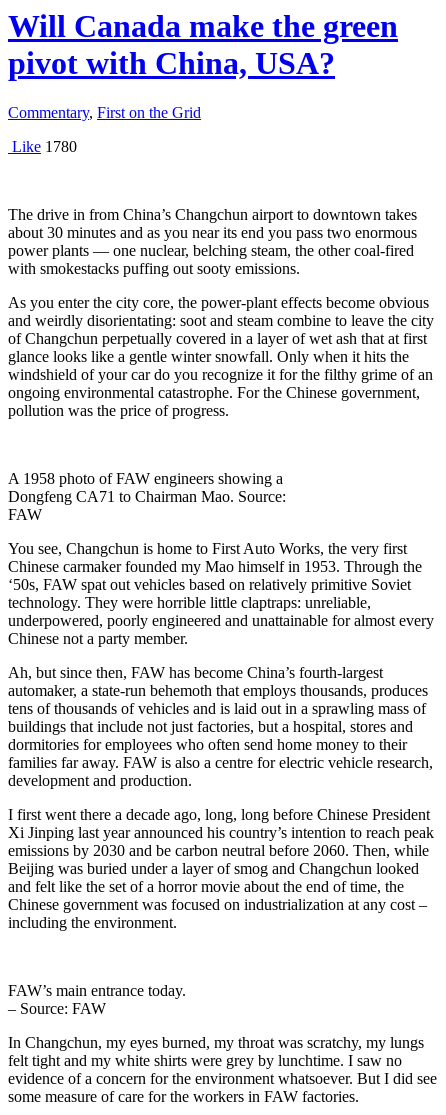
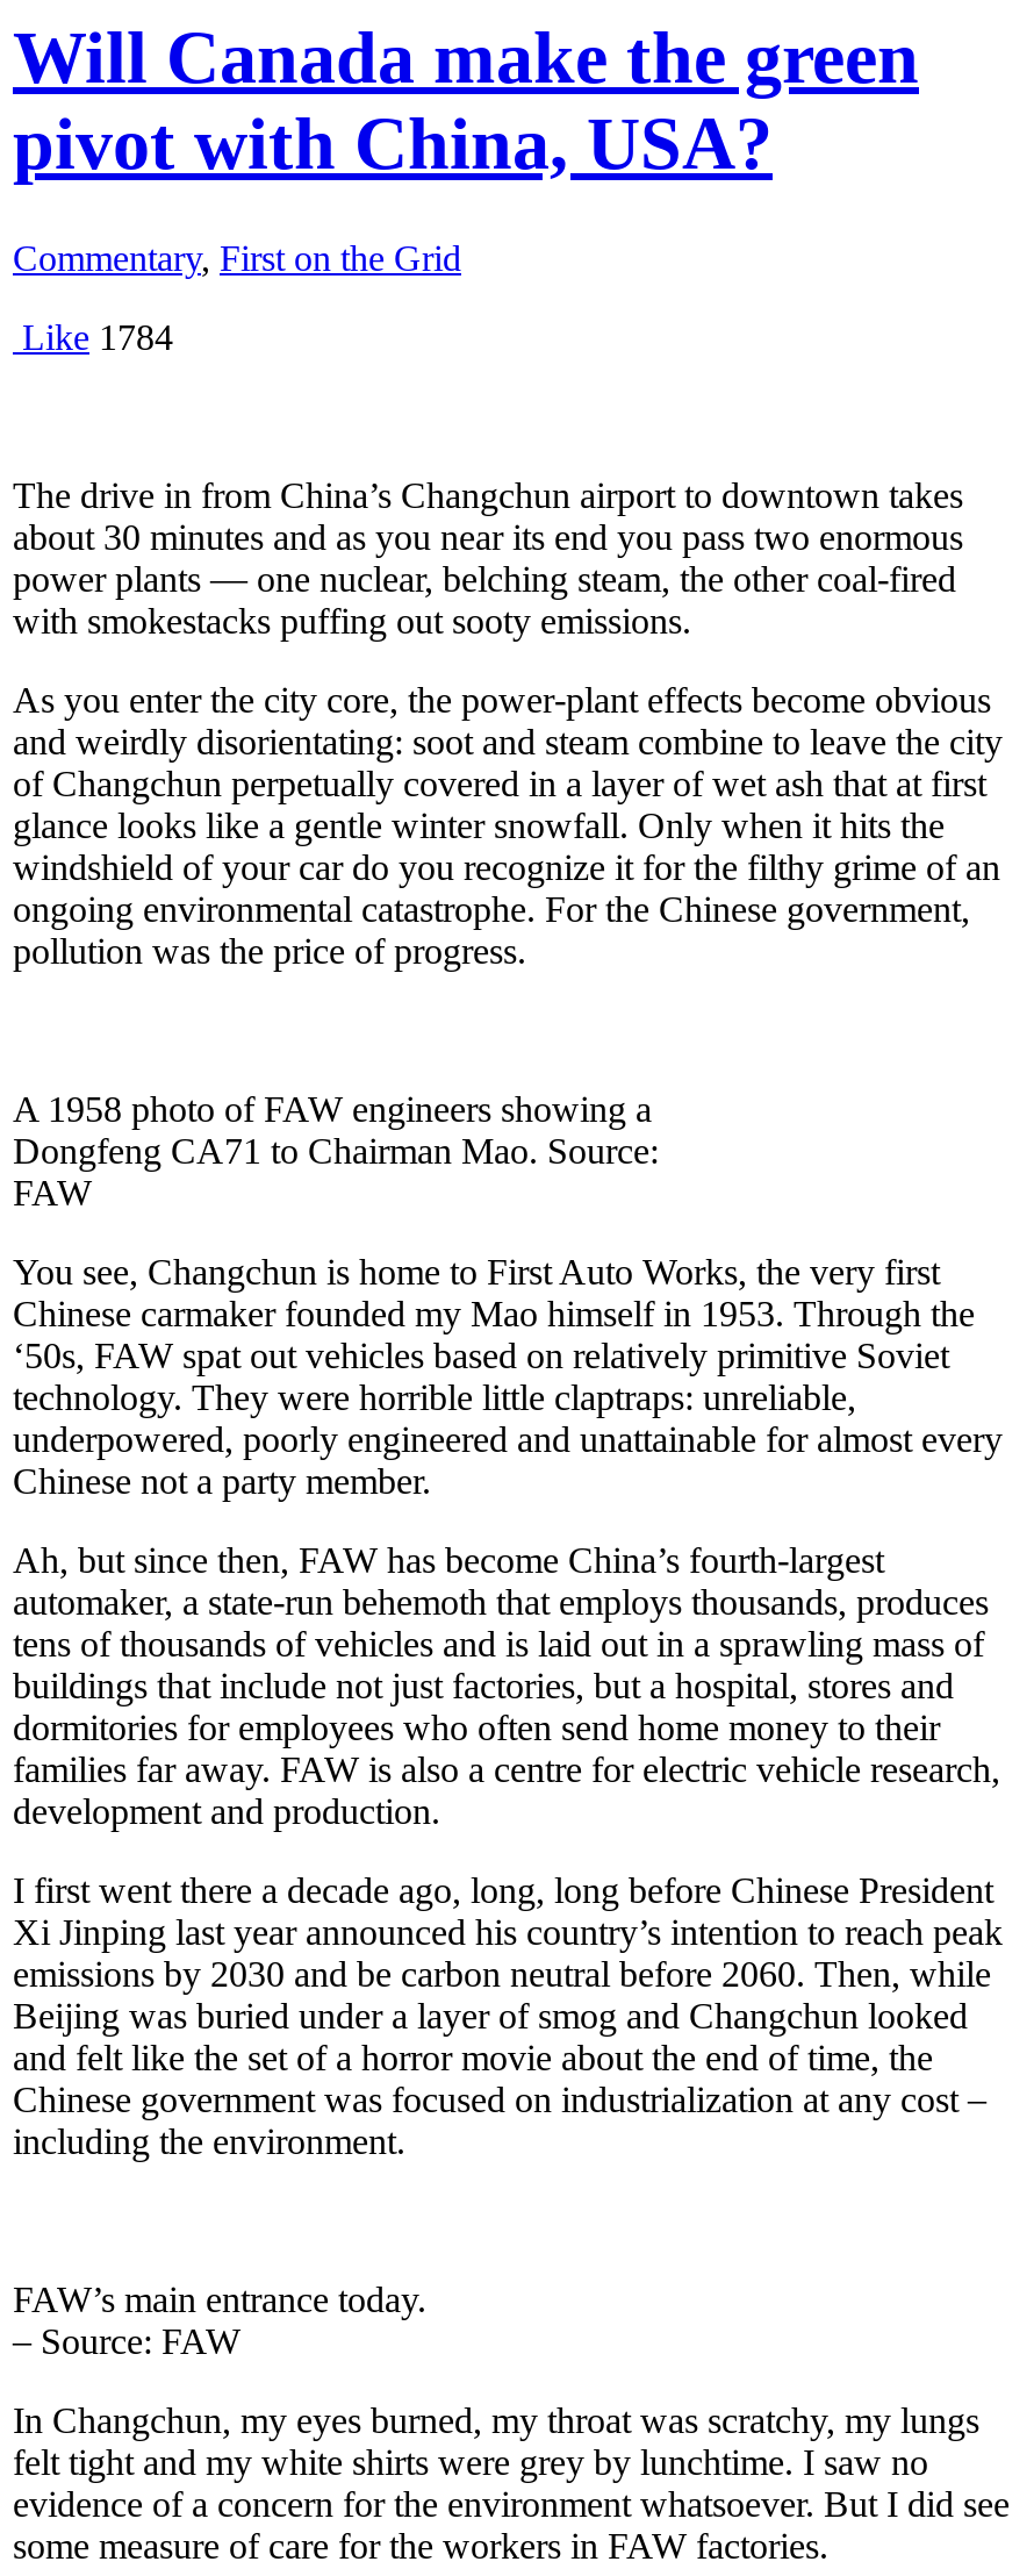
- Like 1780
+ Like 1784
